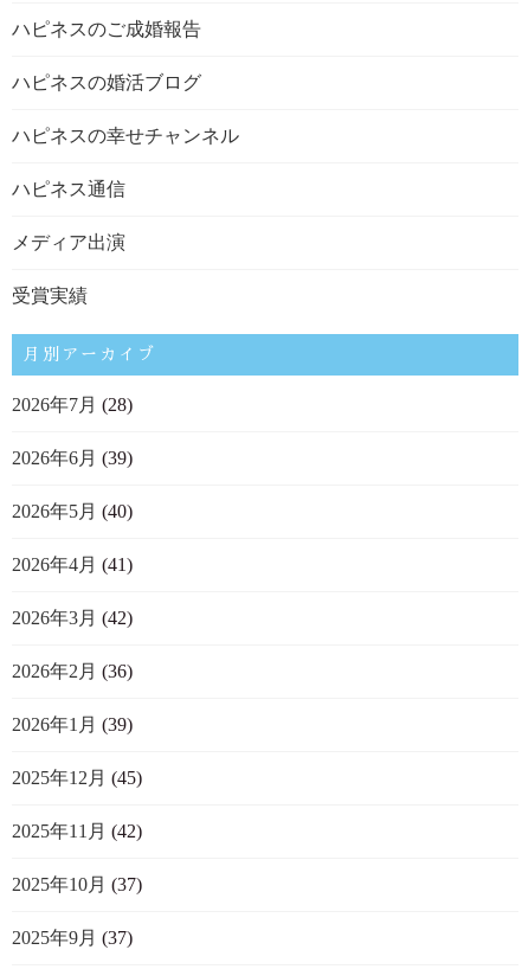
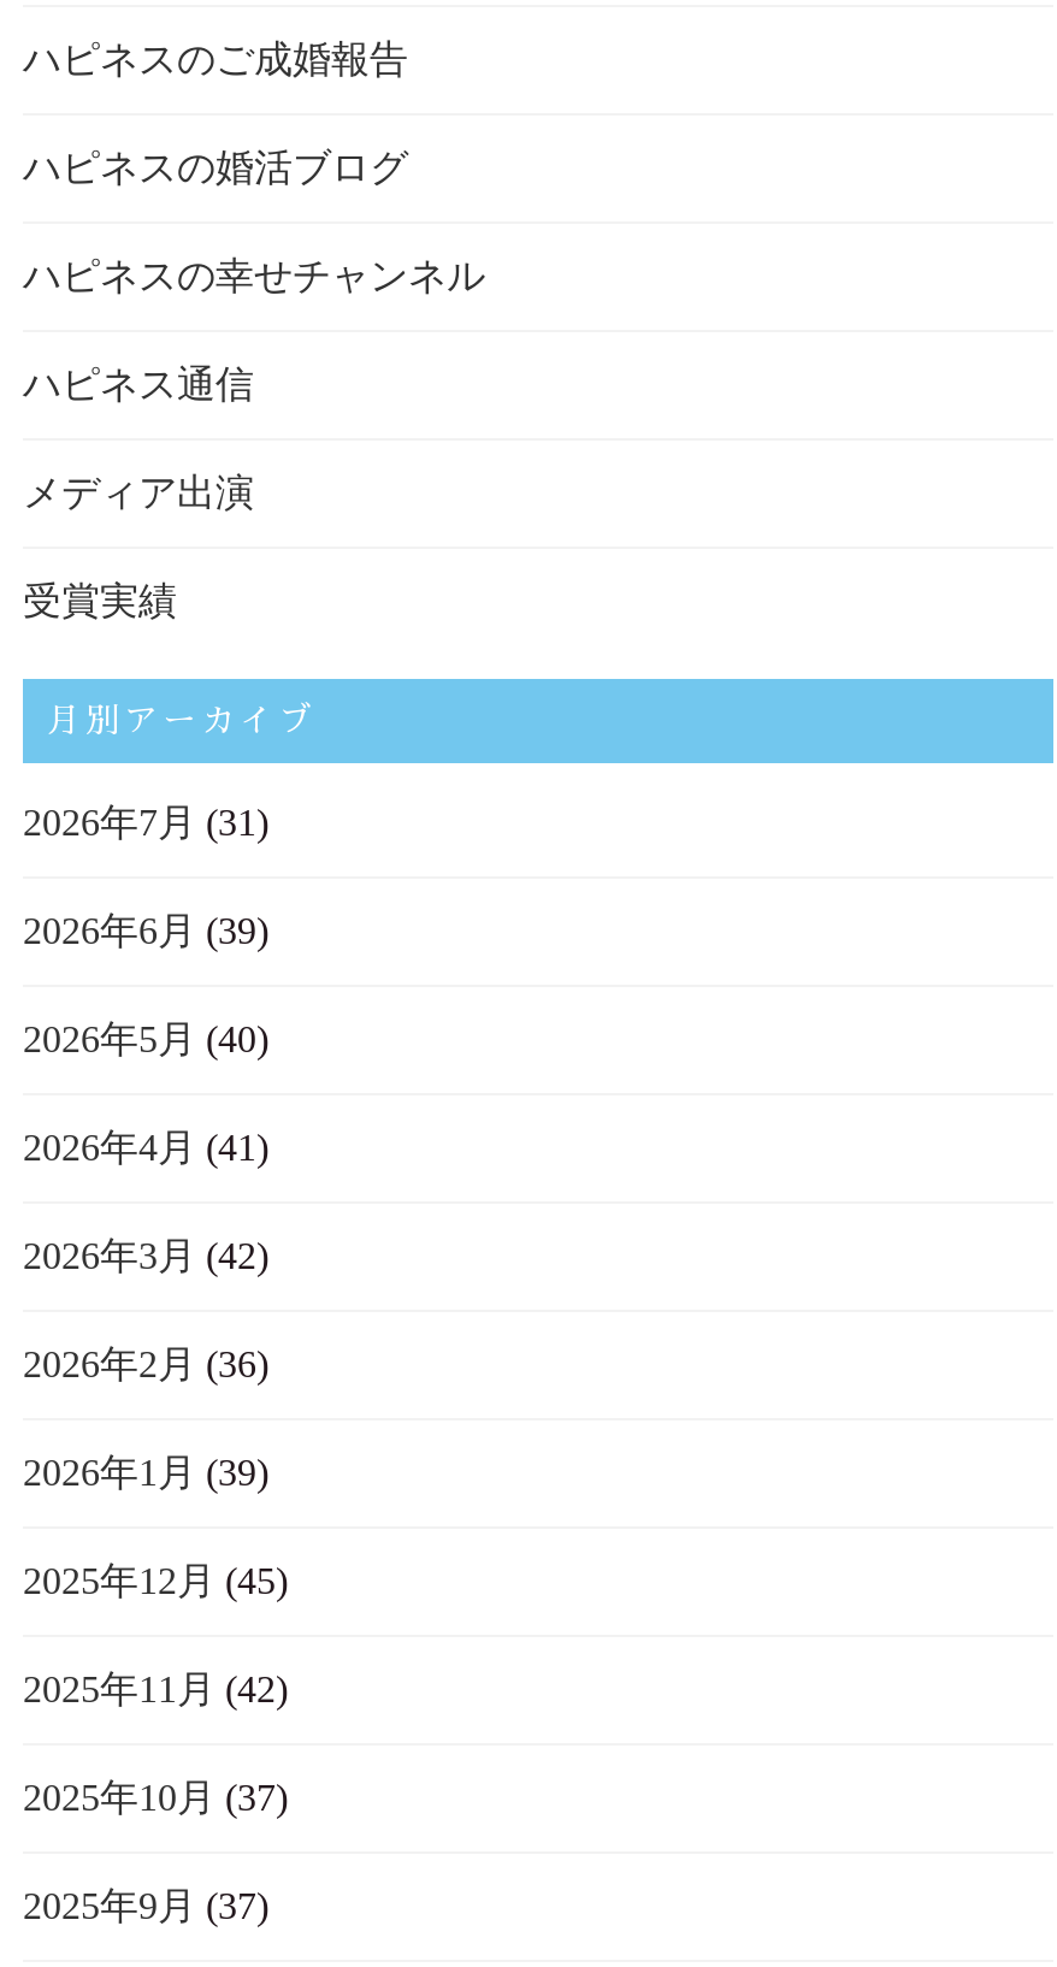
- 2026年7月(28)
+ 2026年7月(31)
